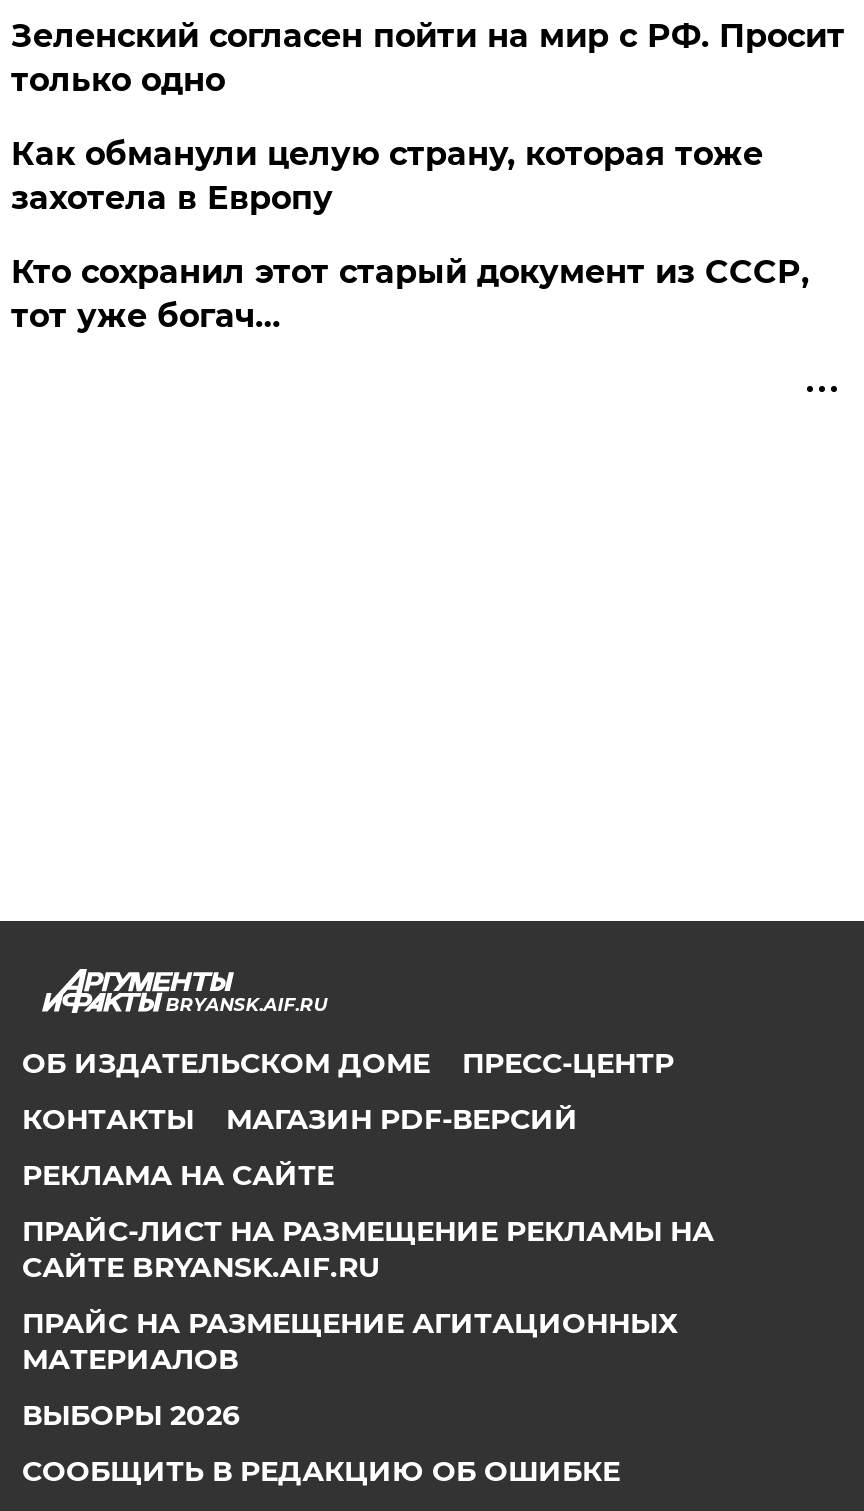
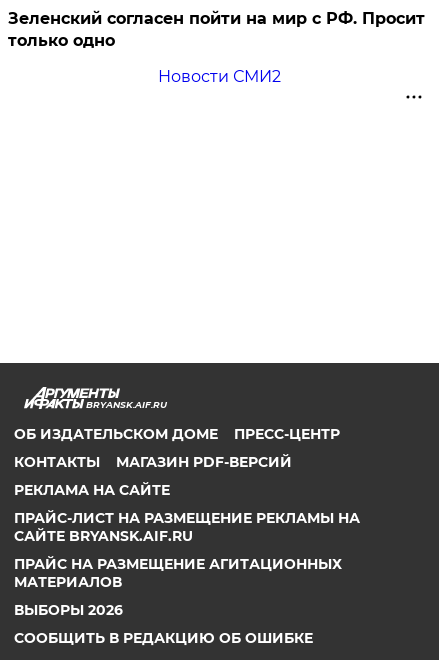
- Как обманули целую страну, которая тоже
- захотела в Европу
- Кто сохранил этот старый документ из СССР,
- тот уже богач…
+ Новости СМИ2
